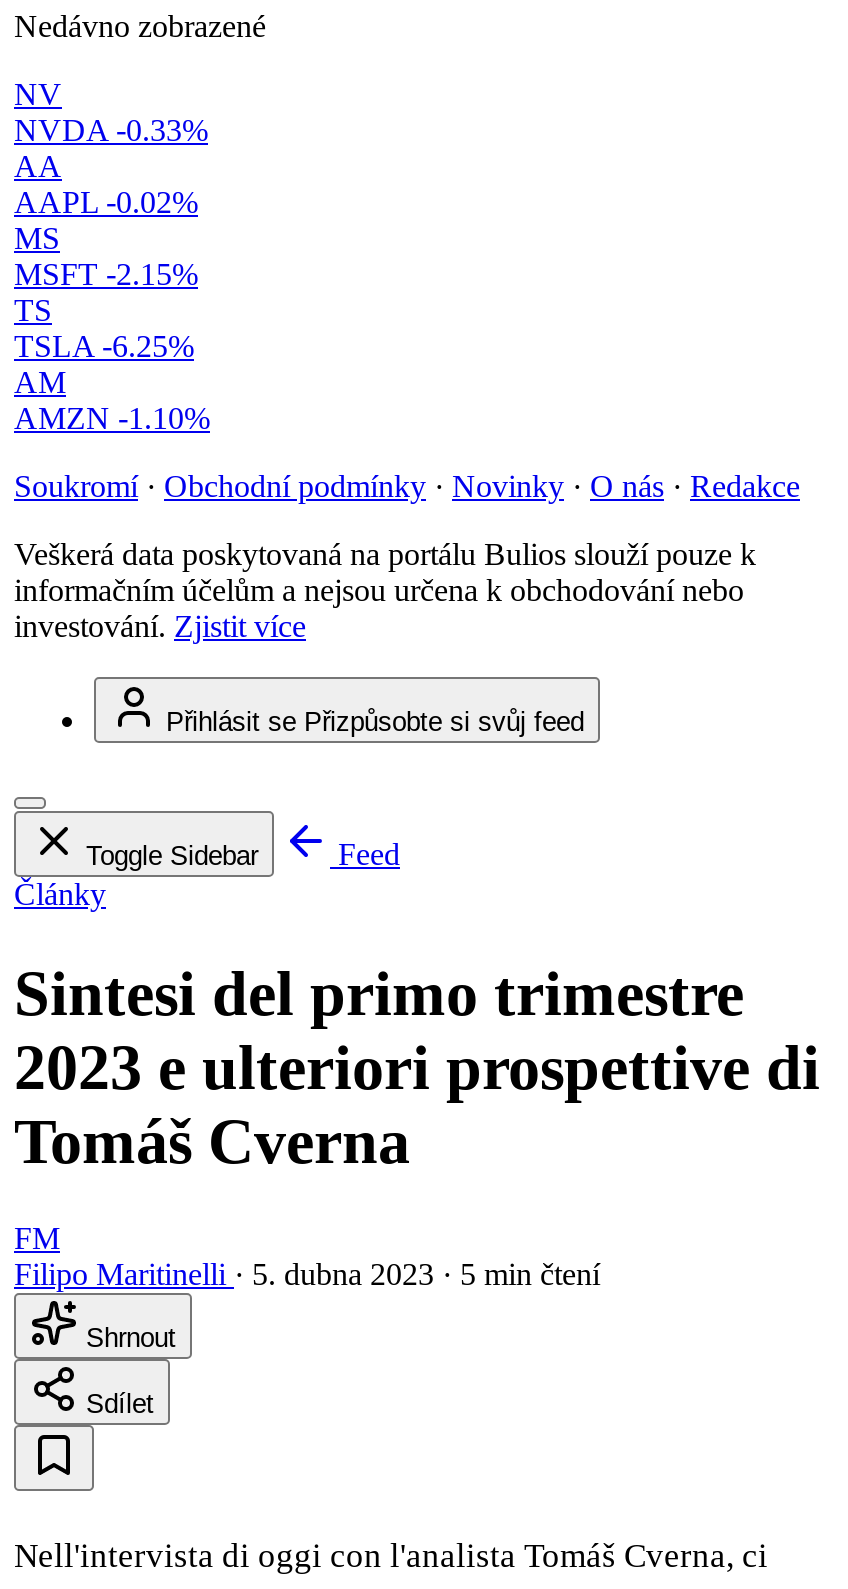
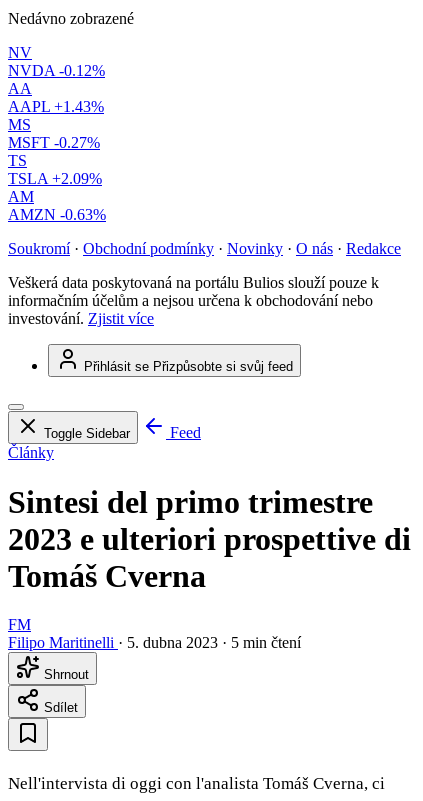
- NVDA -0.33%
+ NVDA -0.12%

- AAPL -0.02%
+ AAPL +1.43%

- MSFT -2.15%
+ MSFT -0.27%

- TSLA -6.25%
+ TSLA +2.09%

- AMZN -1.10%
+ AMZN -0.63%
